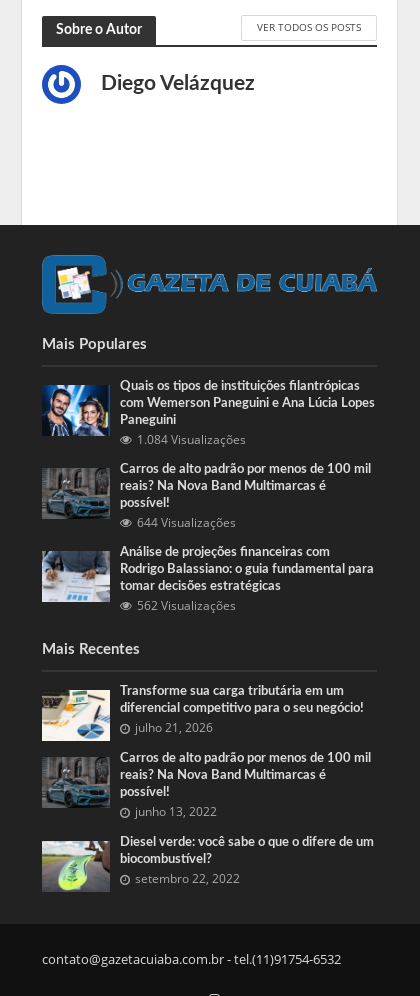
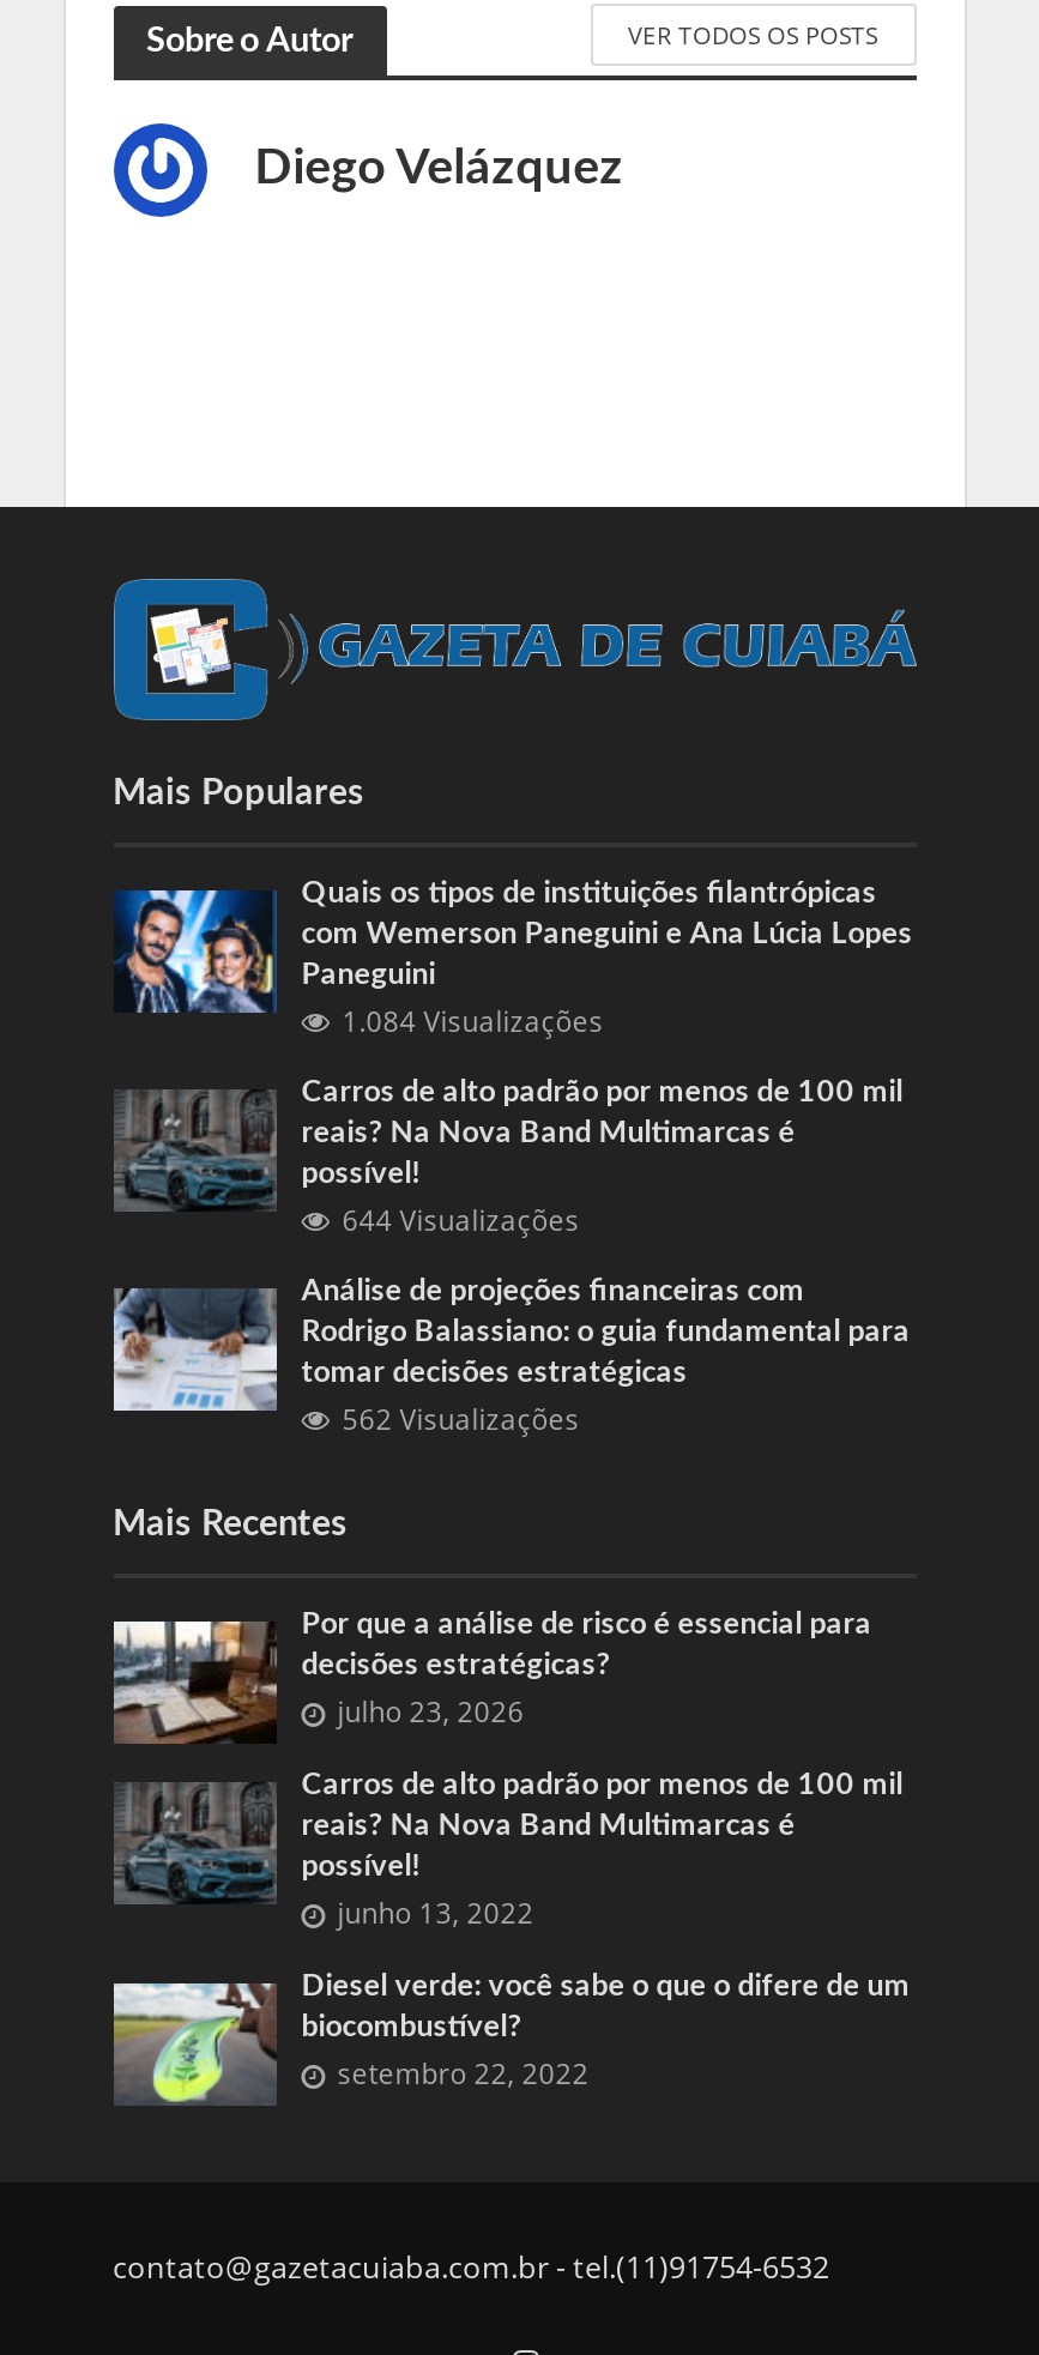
- [image]
- Transforme sua carga tributária em um
- diferencial competitivo para o seu negócio!
- julho 21, 2026
+ [image]
+ Por que a análise de risco é essencial para
+ decisões estratégicas?
+ julho 23, 2026
